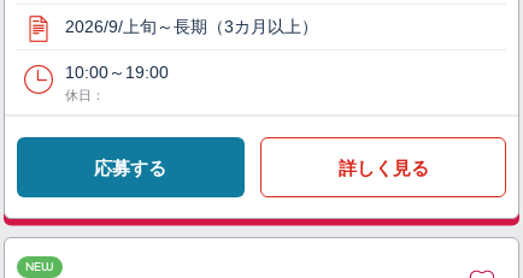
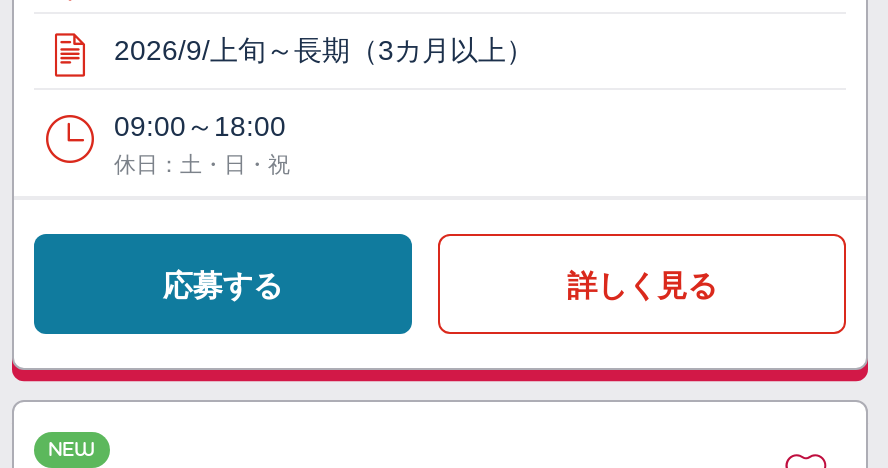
- 10:00～19:00
- 休日：
+ 09:00～18:00
+ 休日：土・日・祝
